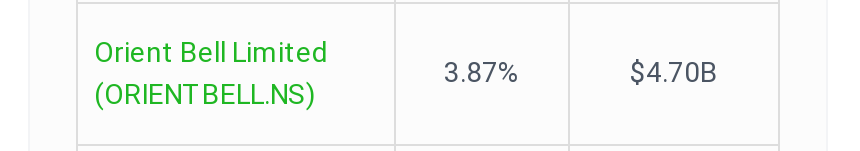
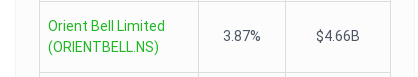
- $4.70B
+ $4.66B
